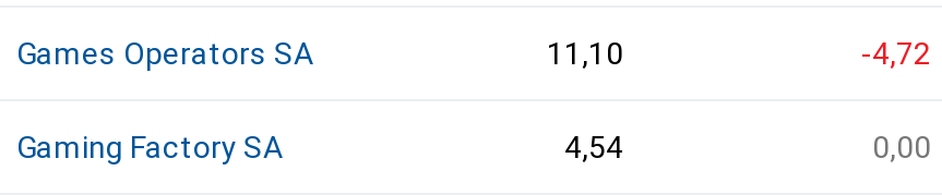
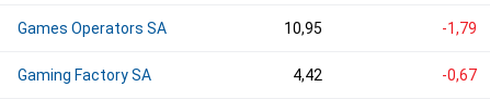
- 11,10
+ 10,95

- -4,72
+ -1,79

- 4,54
+ 4,42

- 0,00
+ -0,67
